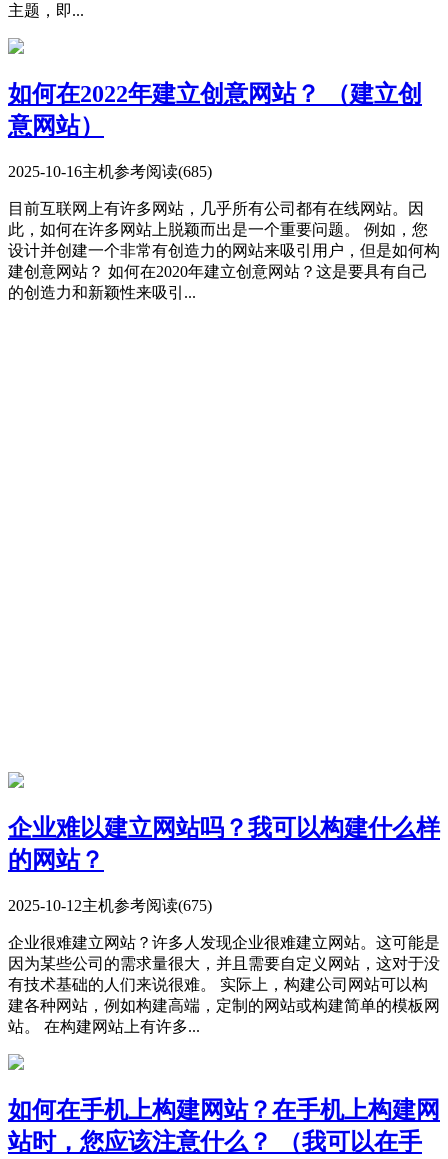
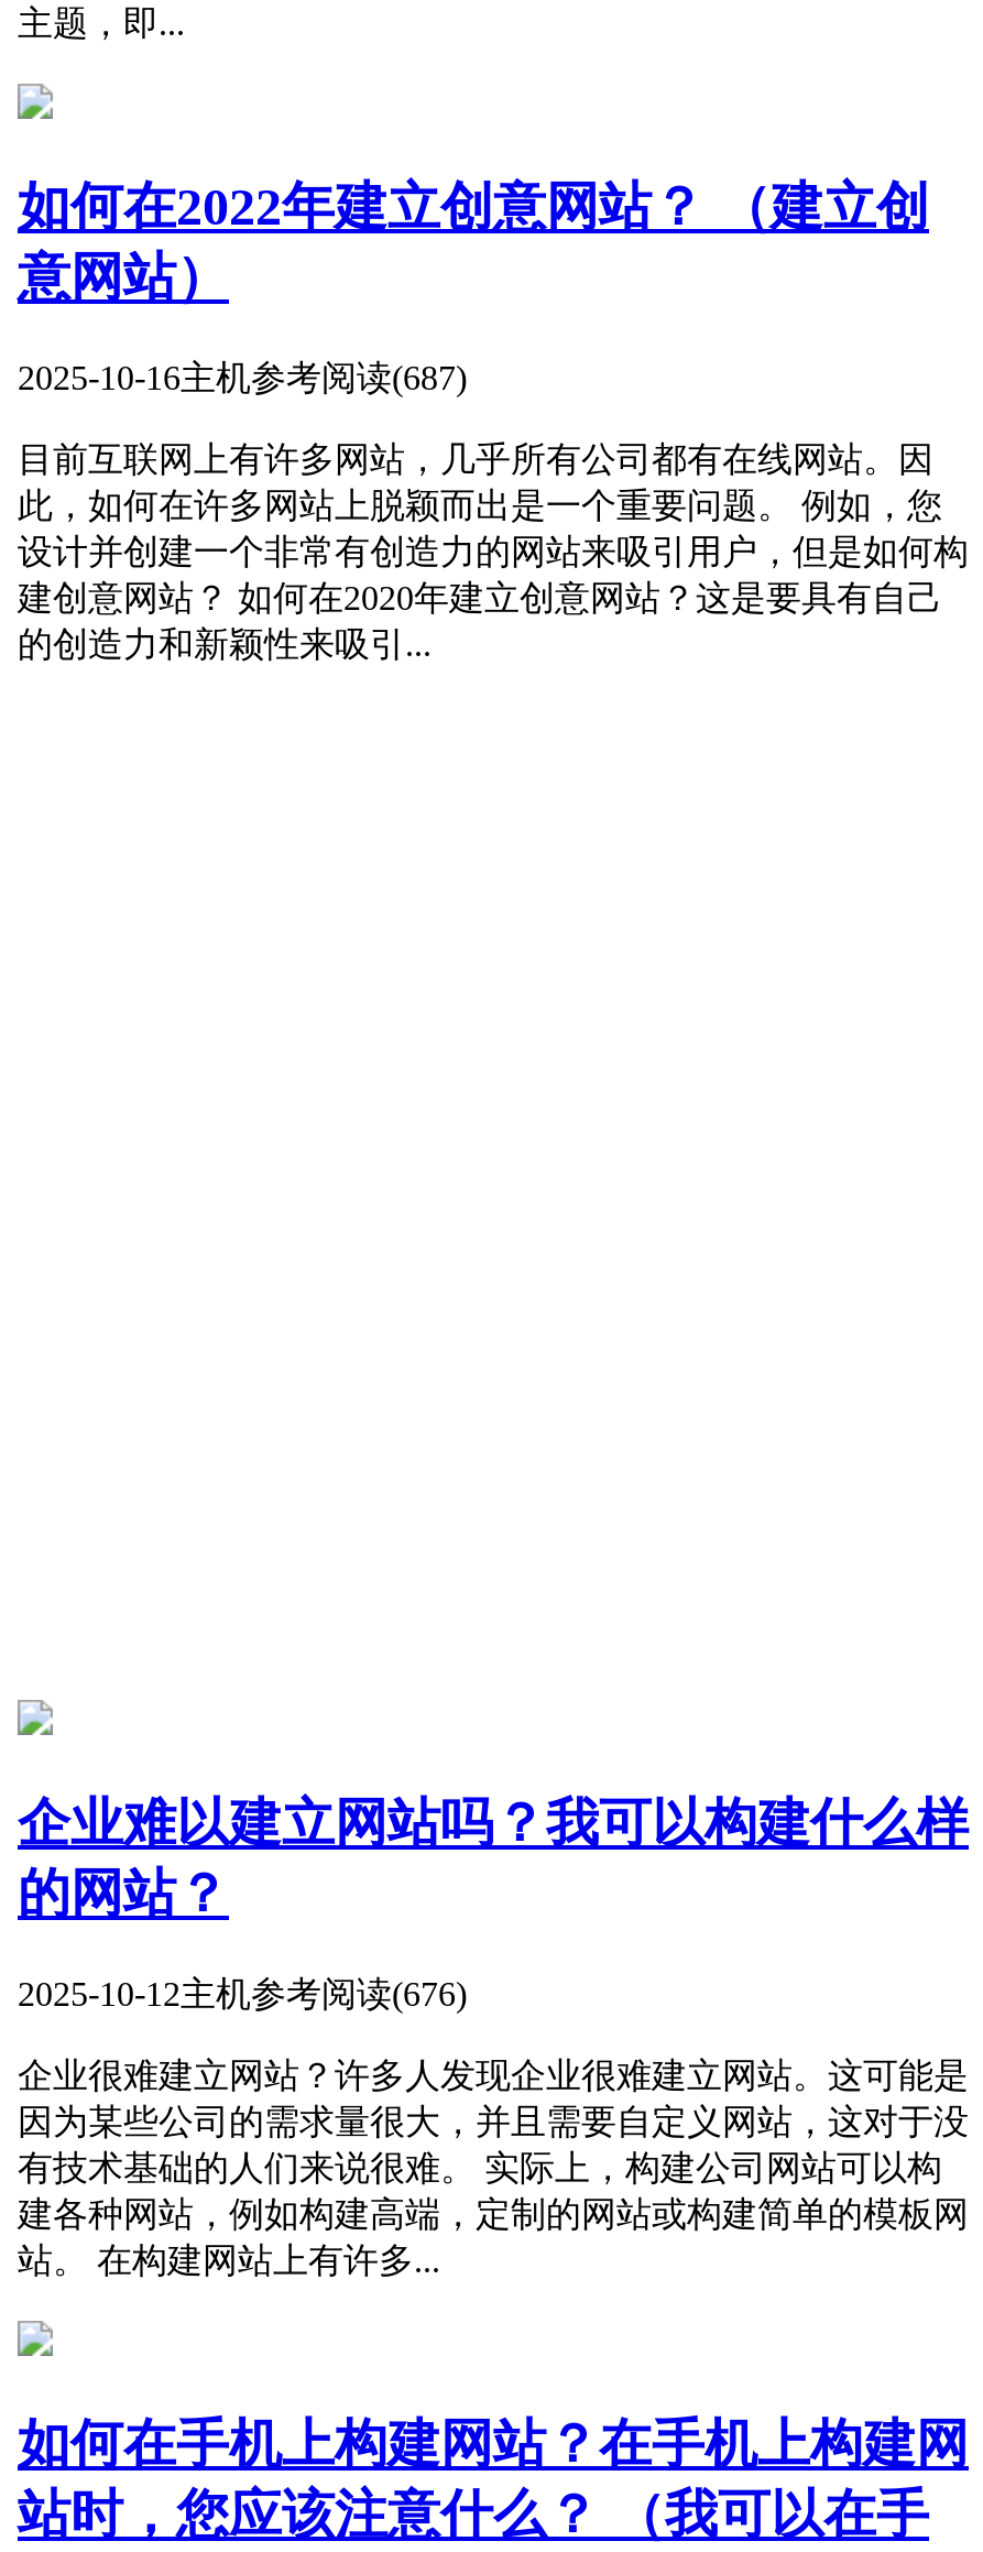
- 2025-10-16主机参考阅读(685)
+ 2025-10-16主机参考阅读(687)

- 2025-10-12主机参考阅读(675)
+ 2025-10-12主机参考阅读(676)
